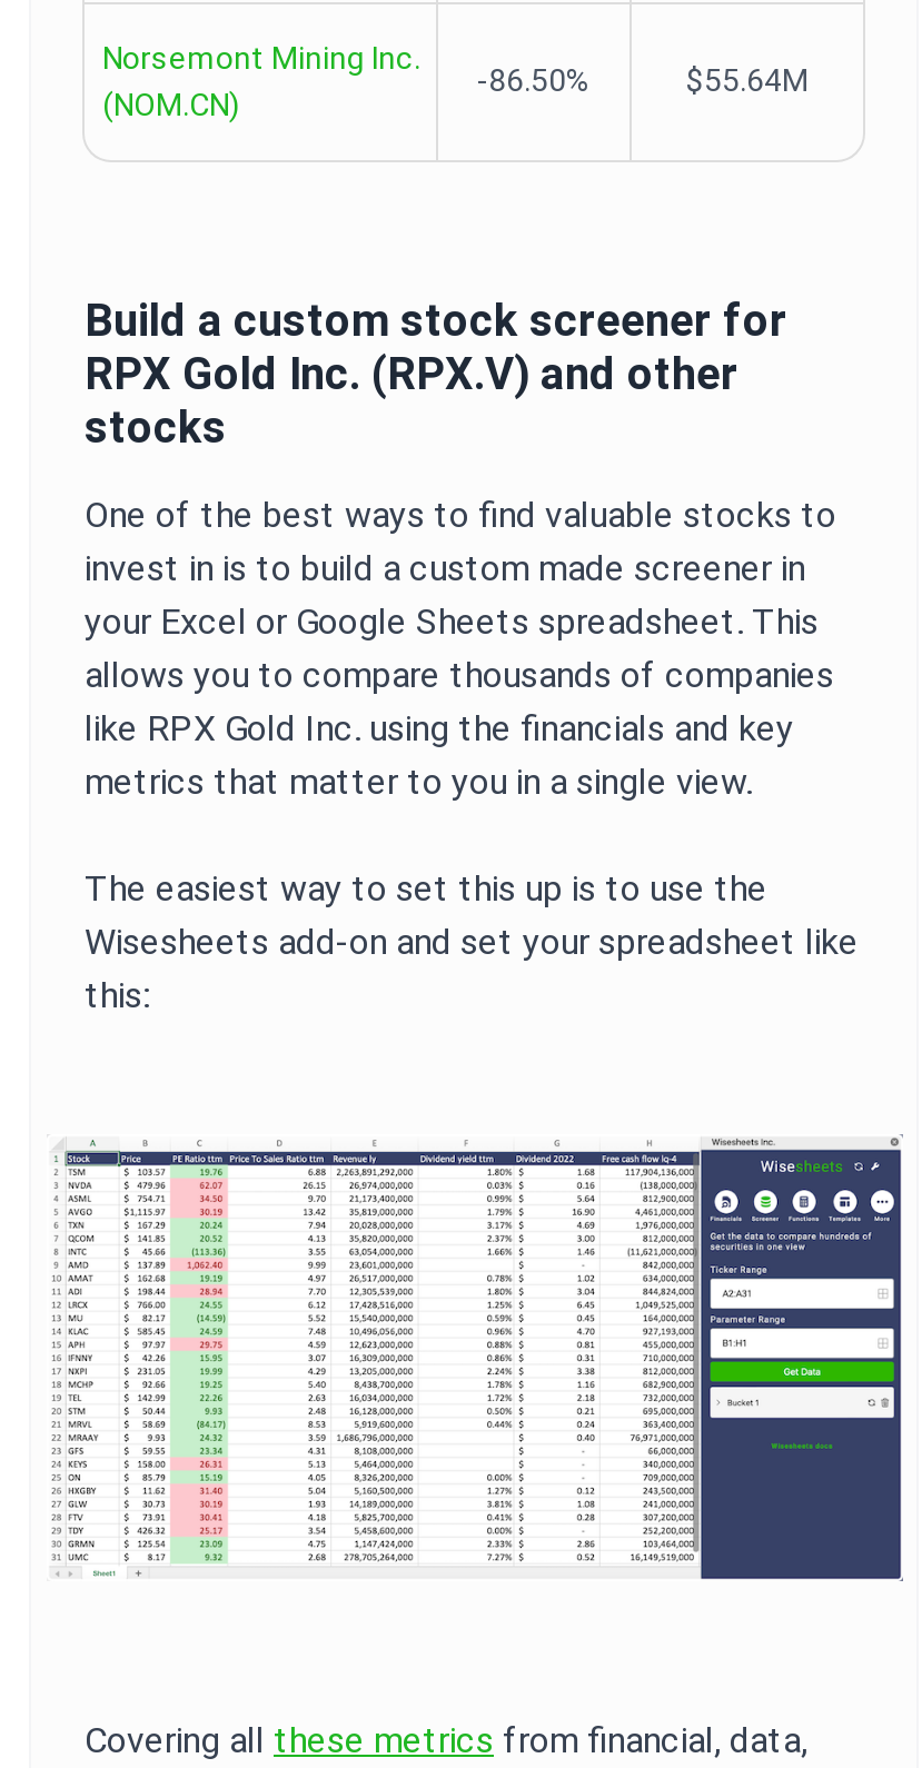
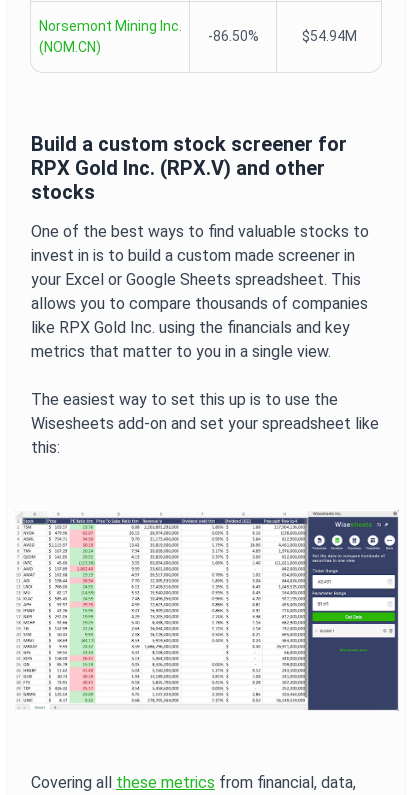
- $55.64M
+ $54.94M
